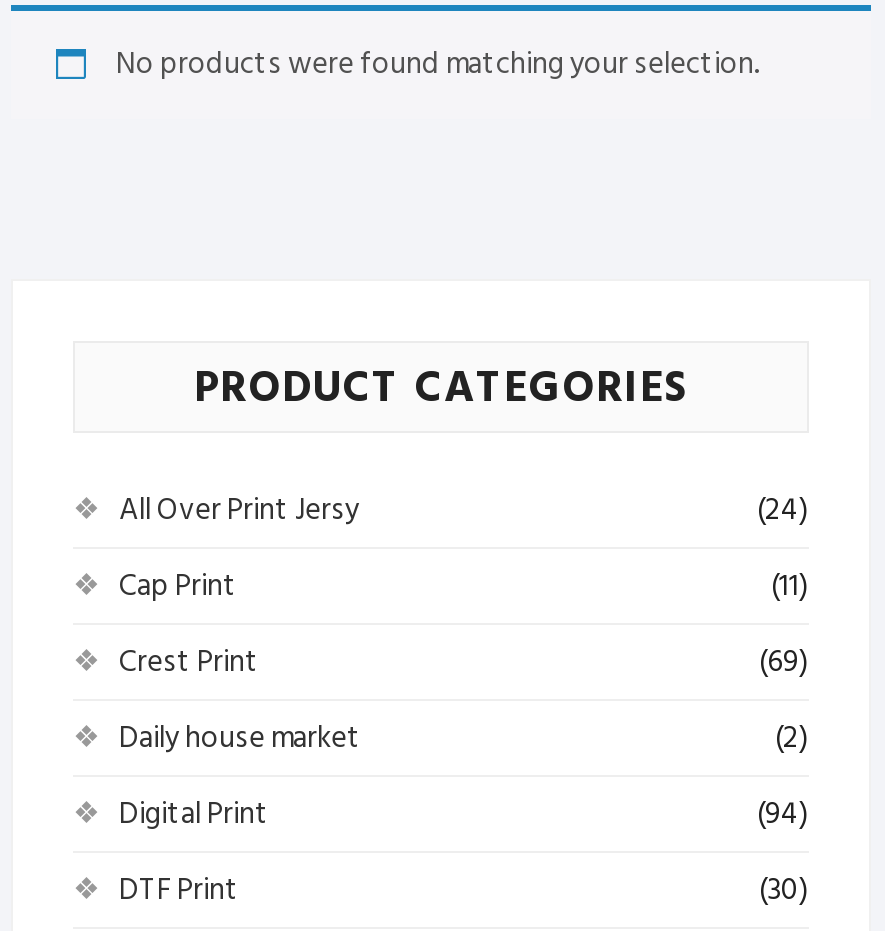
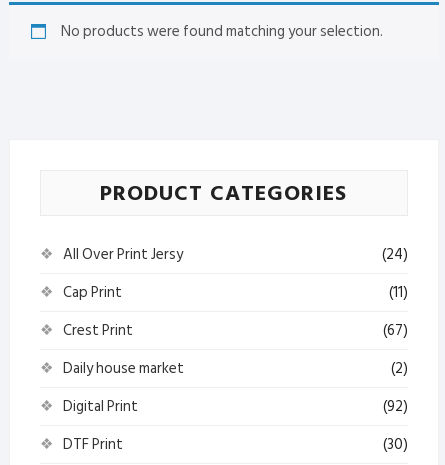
- (69)
+ (67)

- (94)
+ (92)
